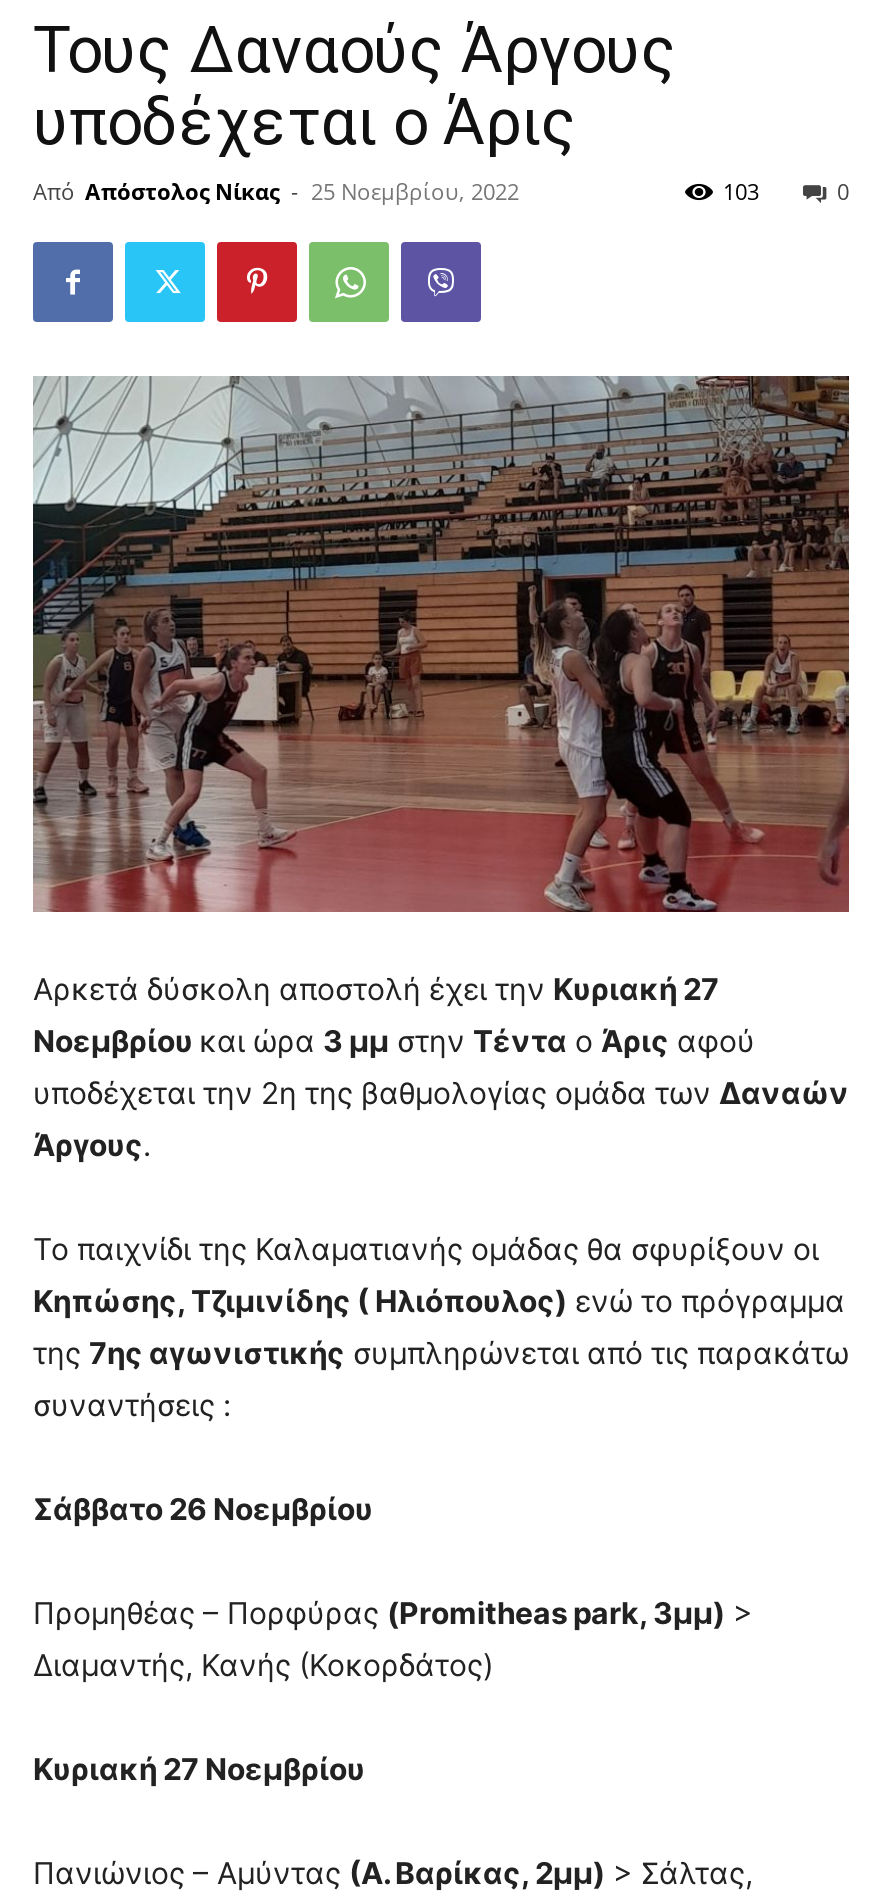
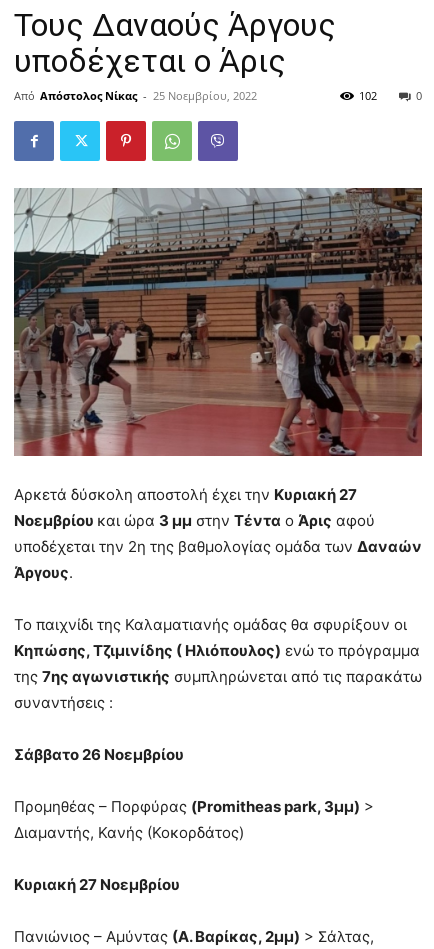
- 103
+ 102
